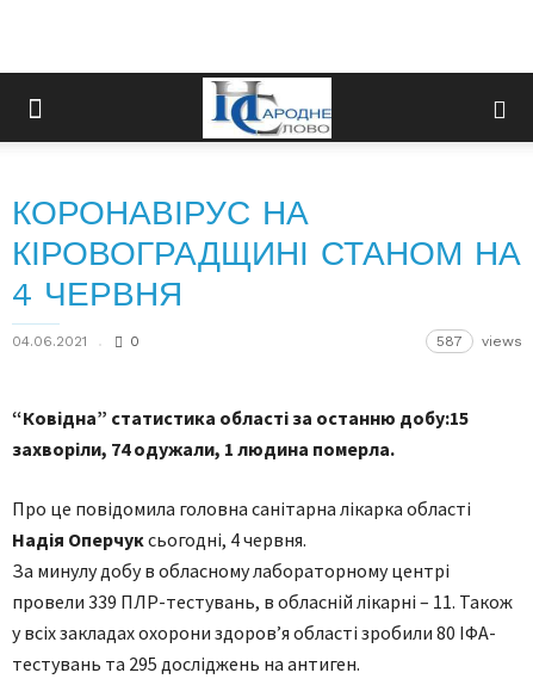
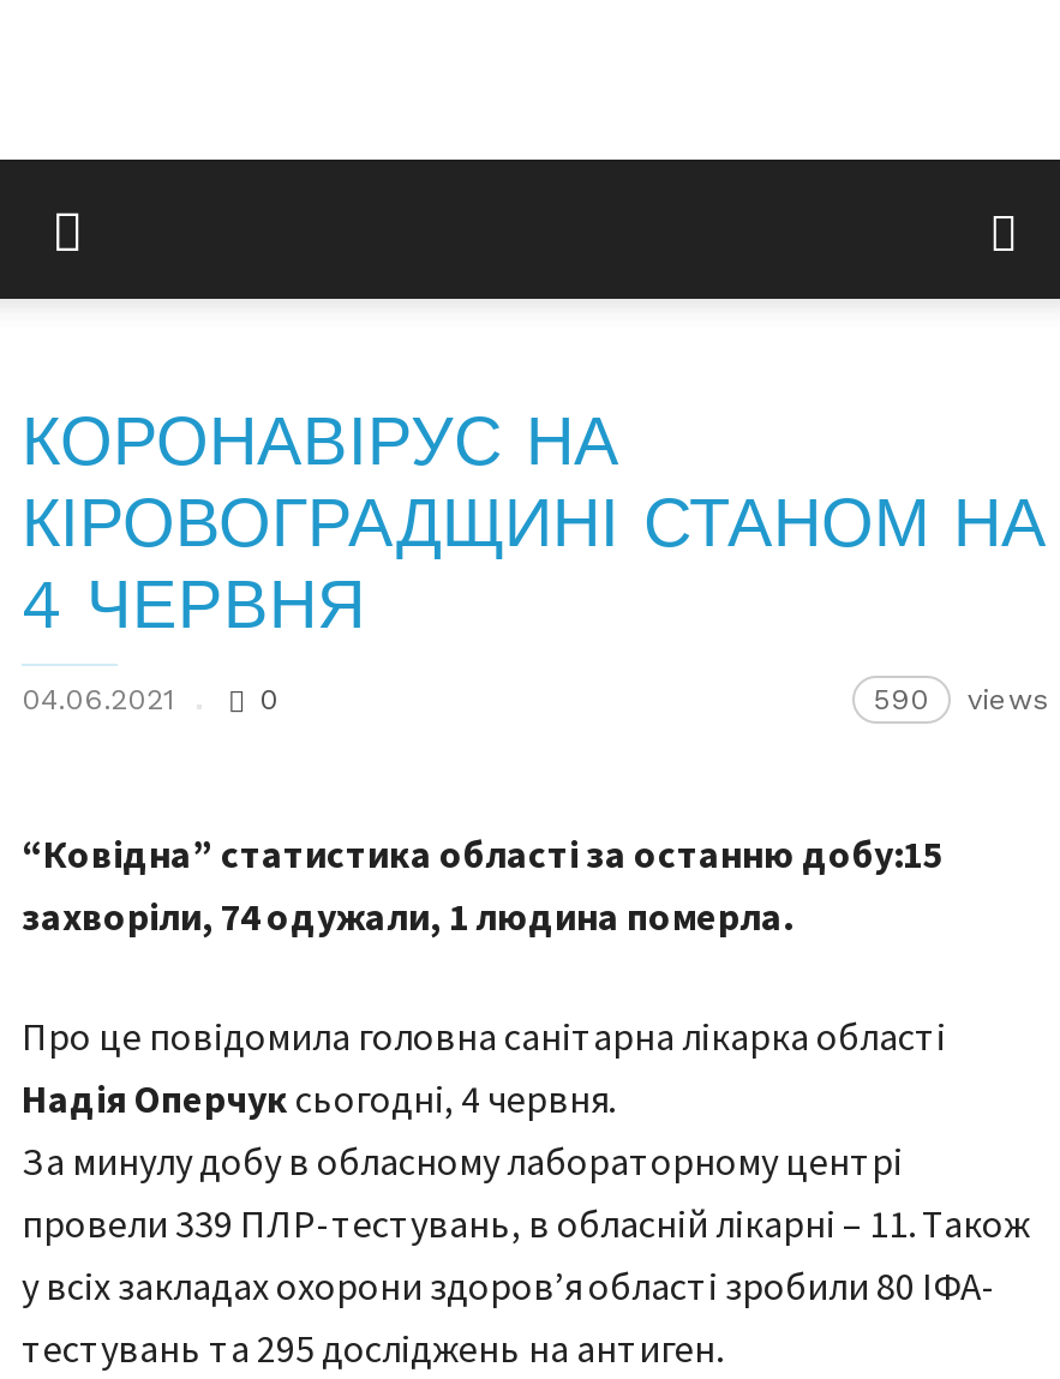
- [image]

- 587 views
+ 590 views
